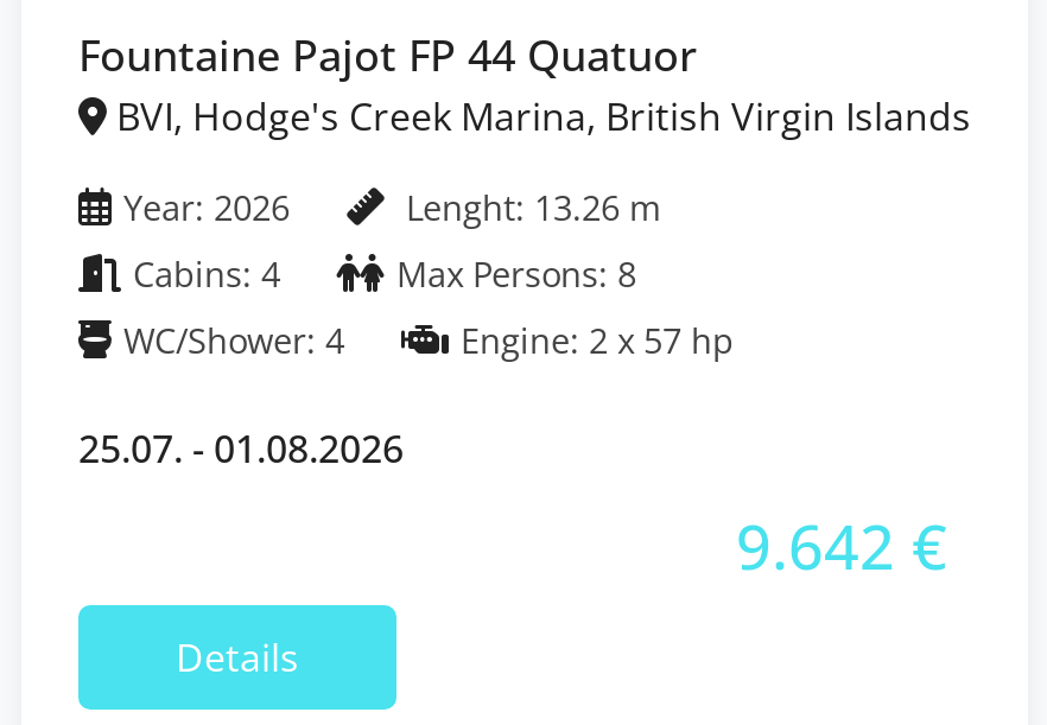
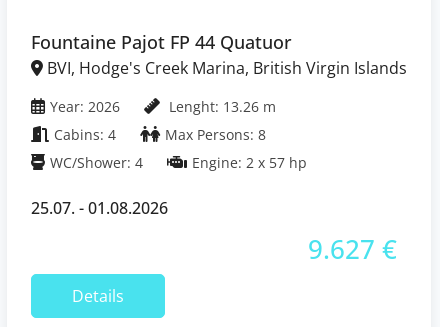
- 9.642 €
+ 9.627 €
